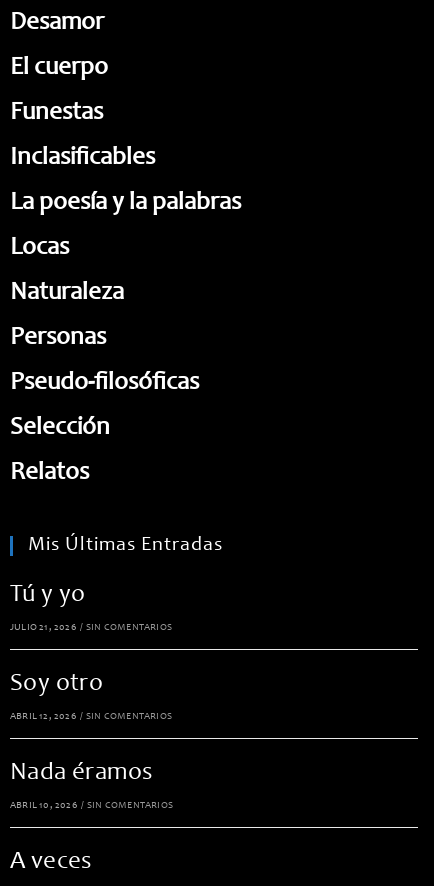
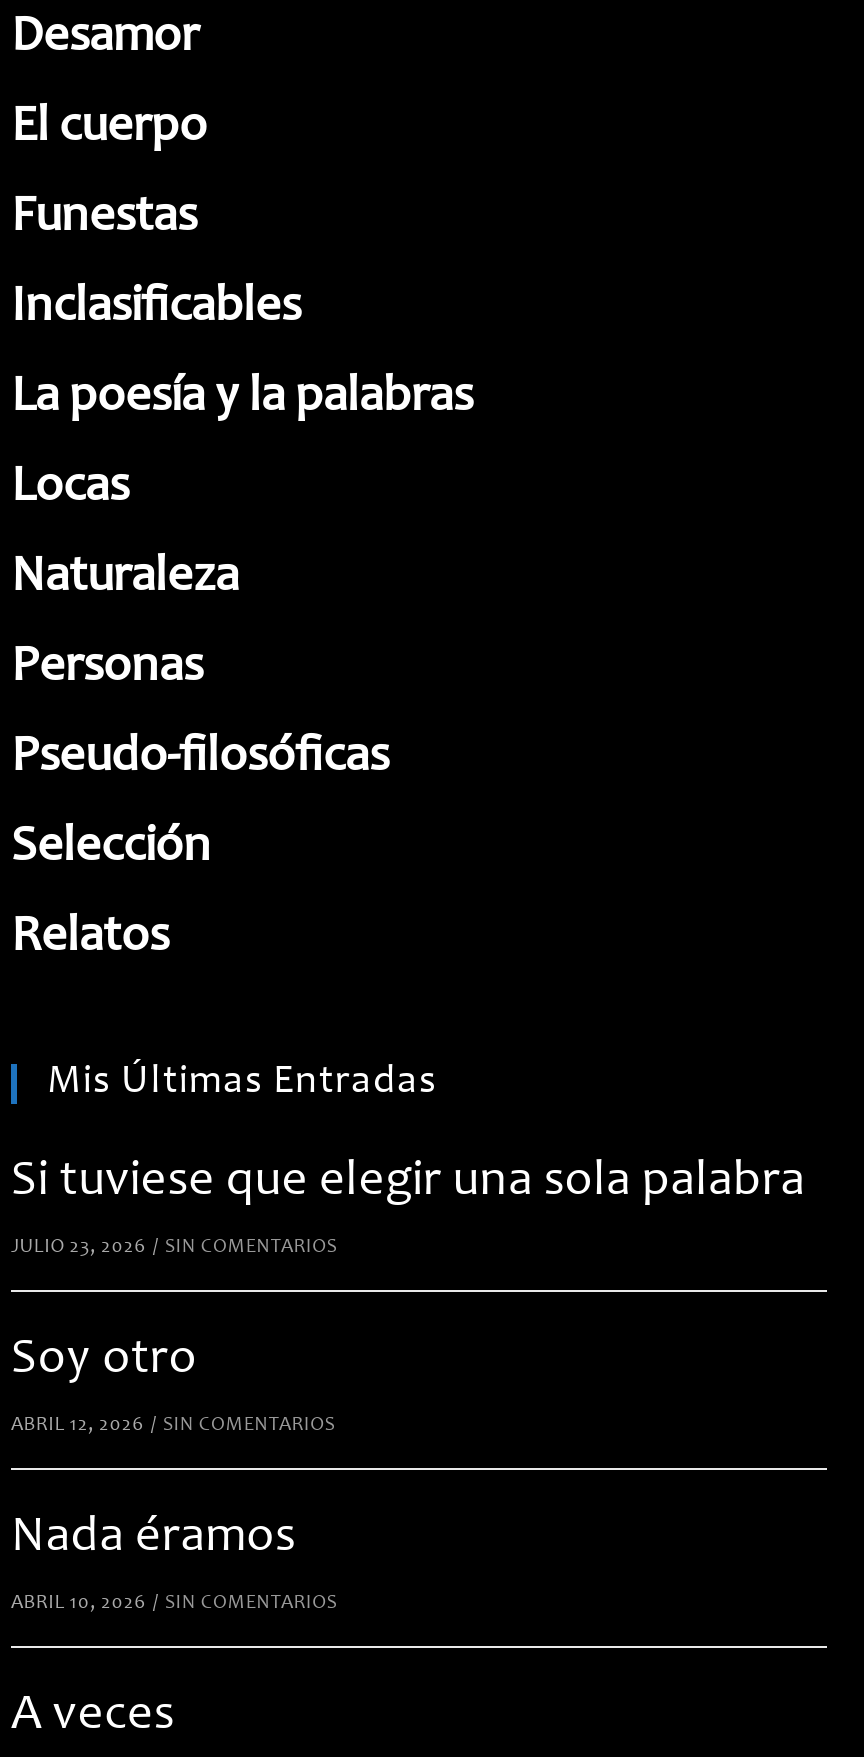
- Tú y yo
+ Si tuviese que elegir una sola palabra

- JULIO 21, 2026 / SIN COMENTARIOS
+ JULIO 23, 2026 / SIN COMENTARIOS
